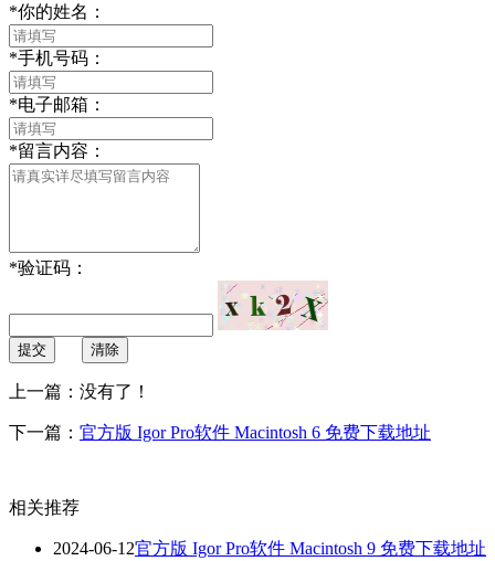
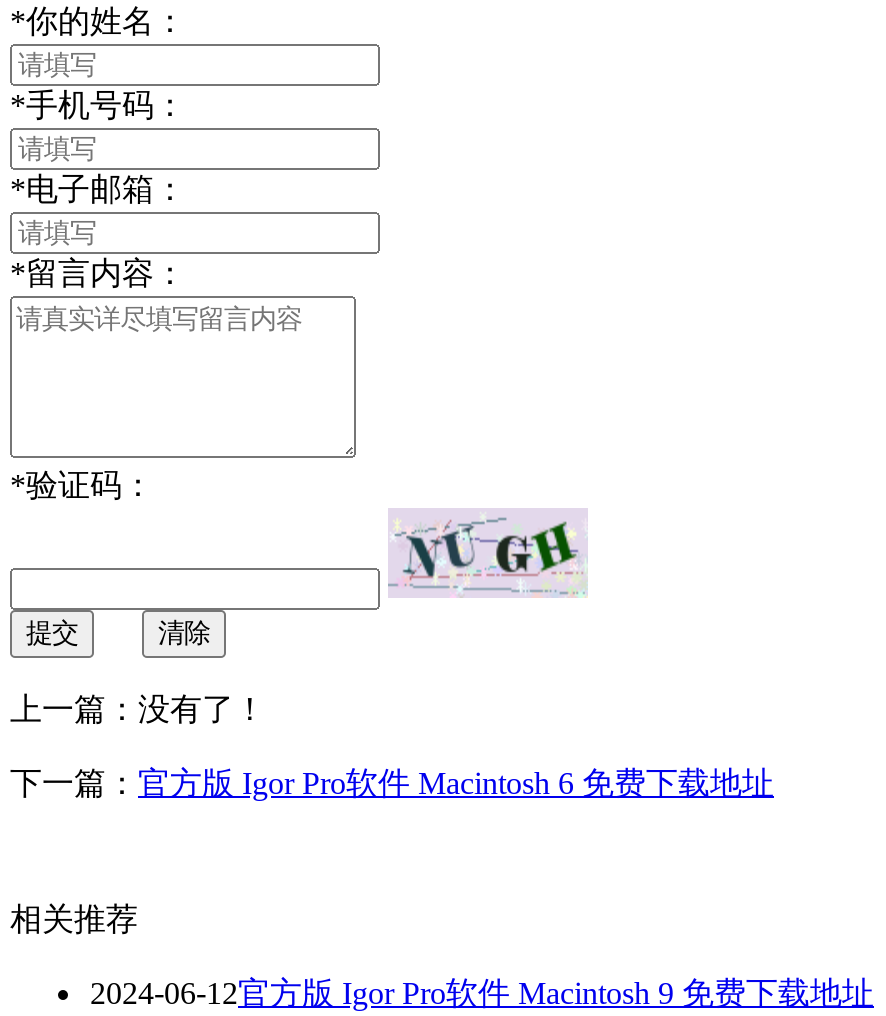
- [image]
+ [image]
